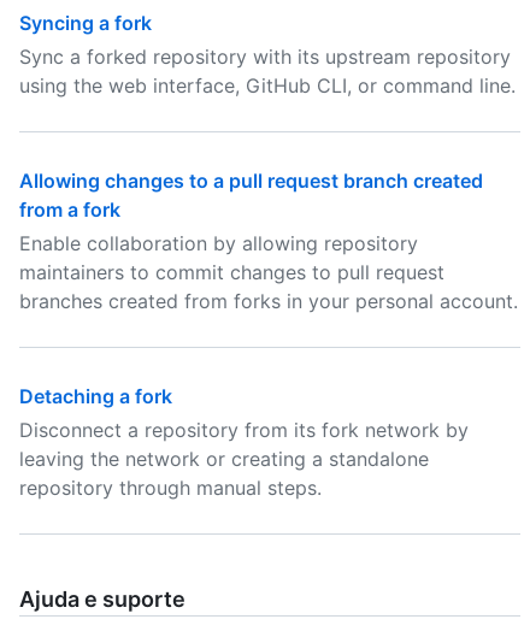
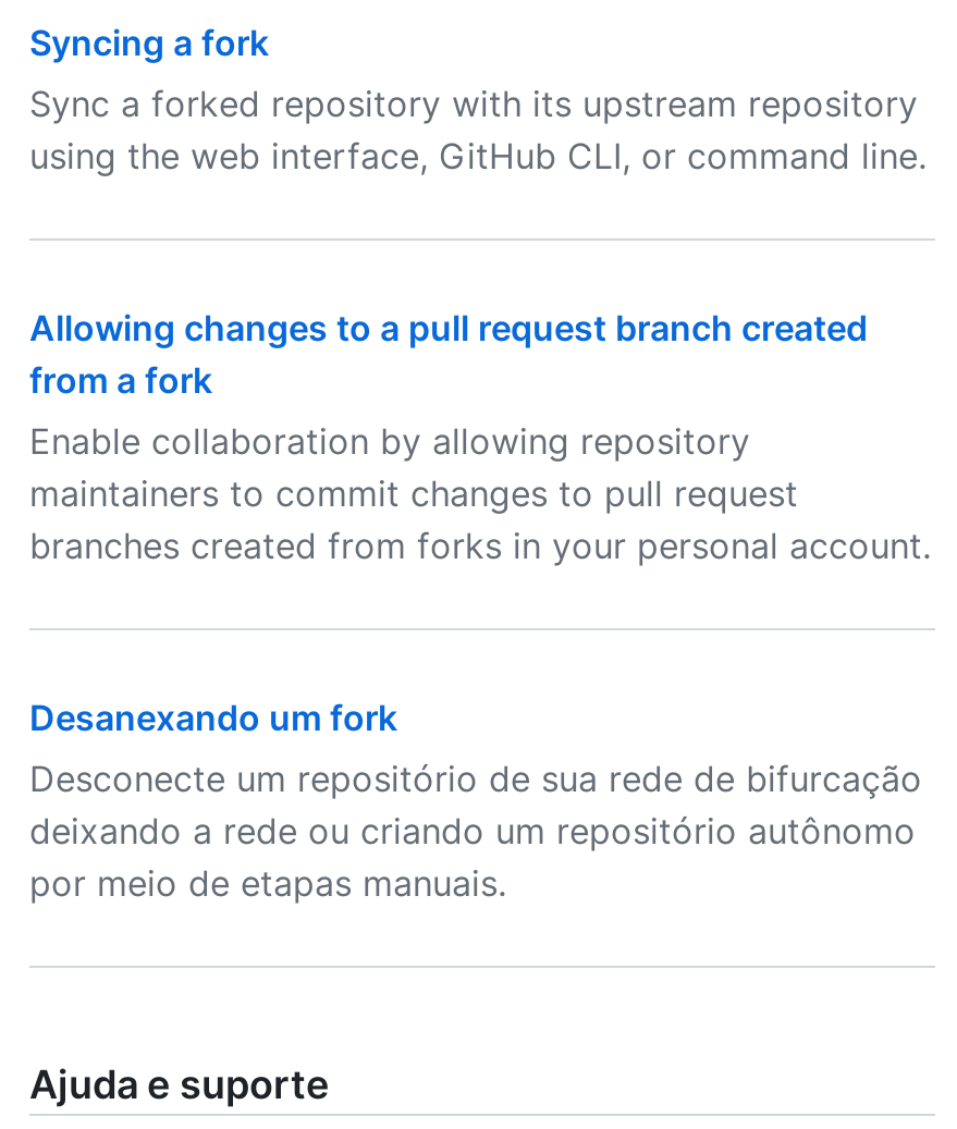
- Detaching a fork
- Disconnect a repository from its fork network by
- leaving the network or creating a standalone
- repository through manual steps.
+ Desanexando um fork
+ Desconecte um repositório de sua rede de bifurcação
+ deixando a rede ou criando um repositório autônomo
+ por meio de etapas manuais.
